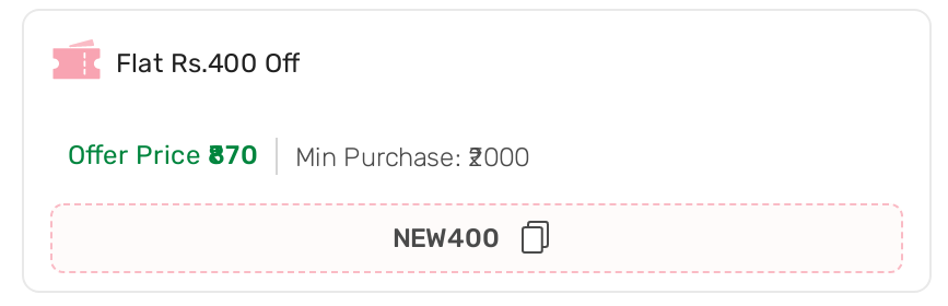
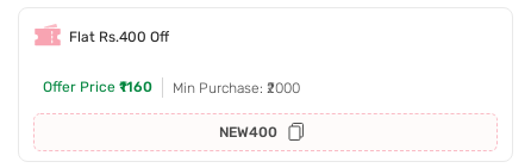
- Offer Price ₹870 Min Purchase: ₹2000
+ Offer Price ₹1160 Min Purchase: ₹2000
